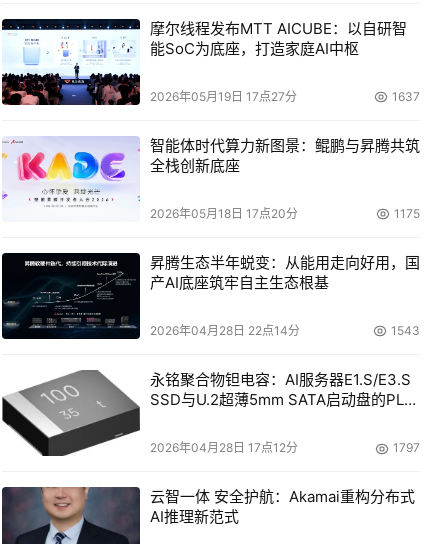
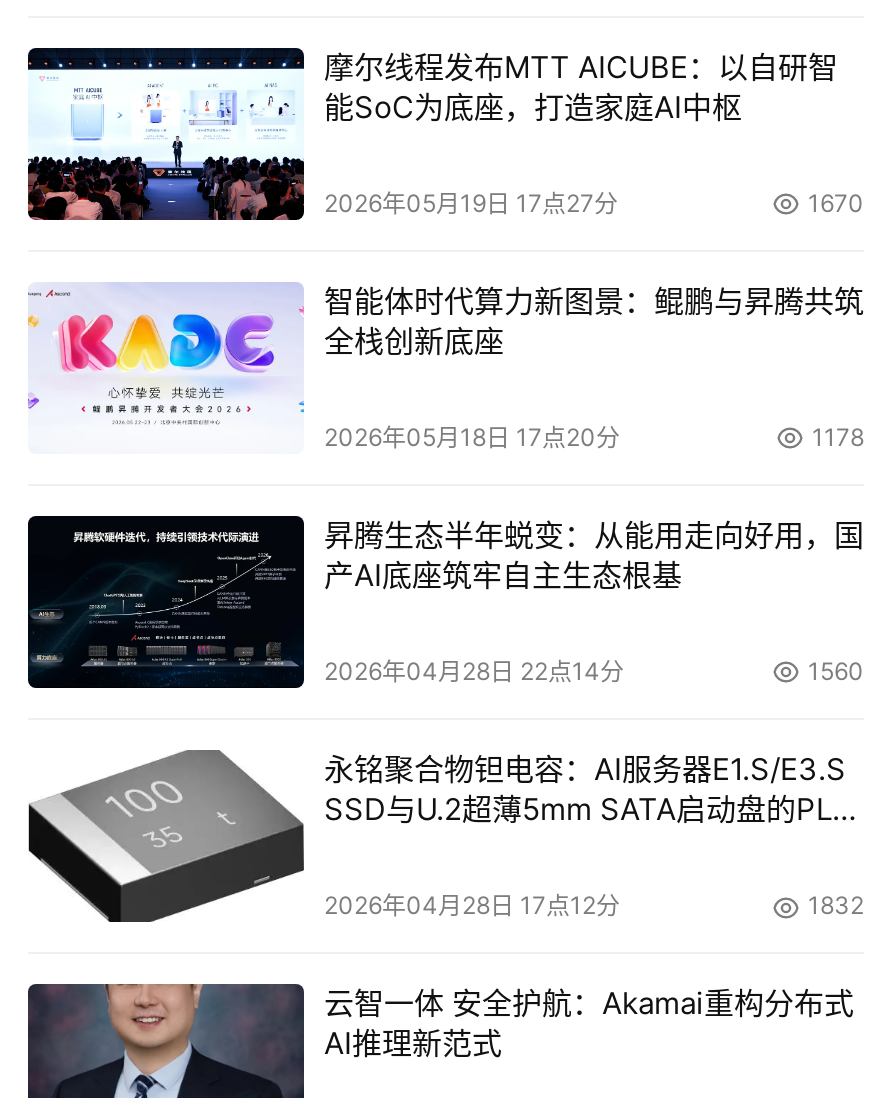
- 1637
+ 1670

- 1175
+ 1178

- 1543
+ 1560

- 1797
+ 1832
